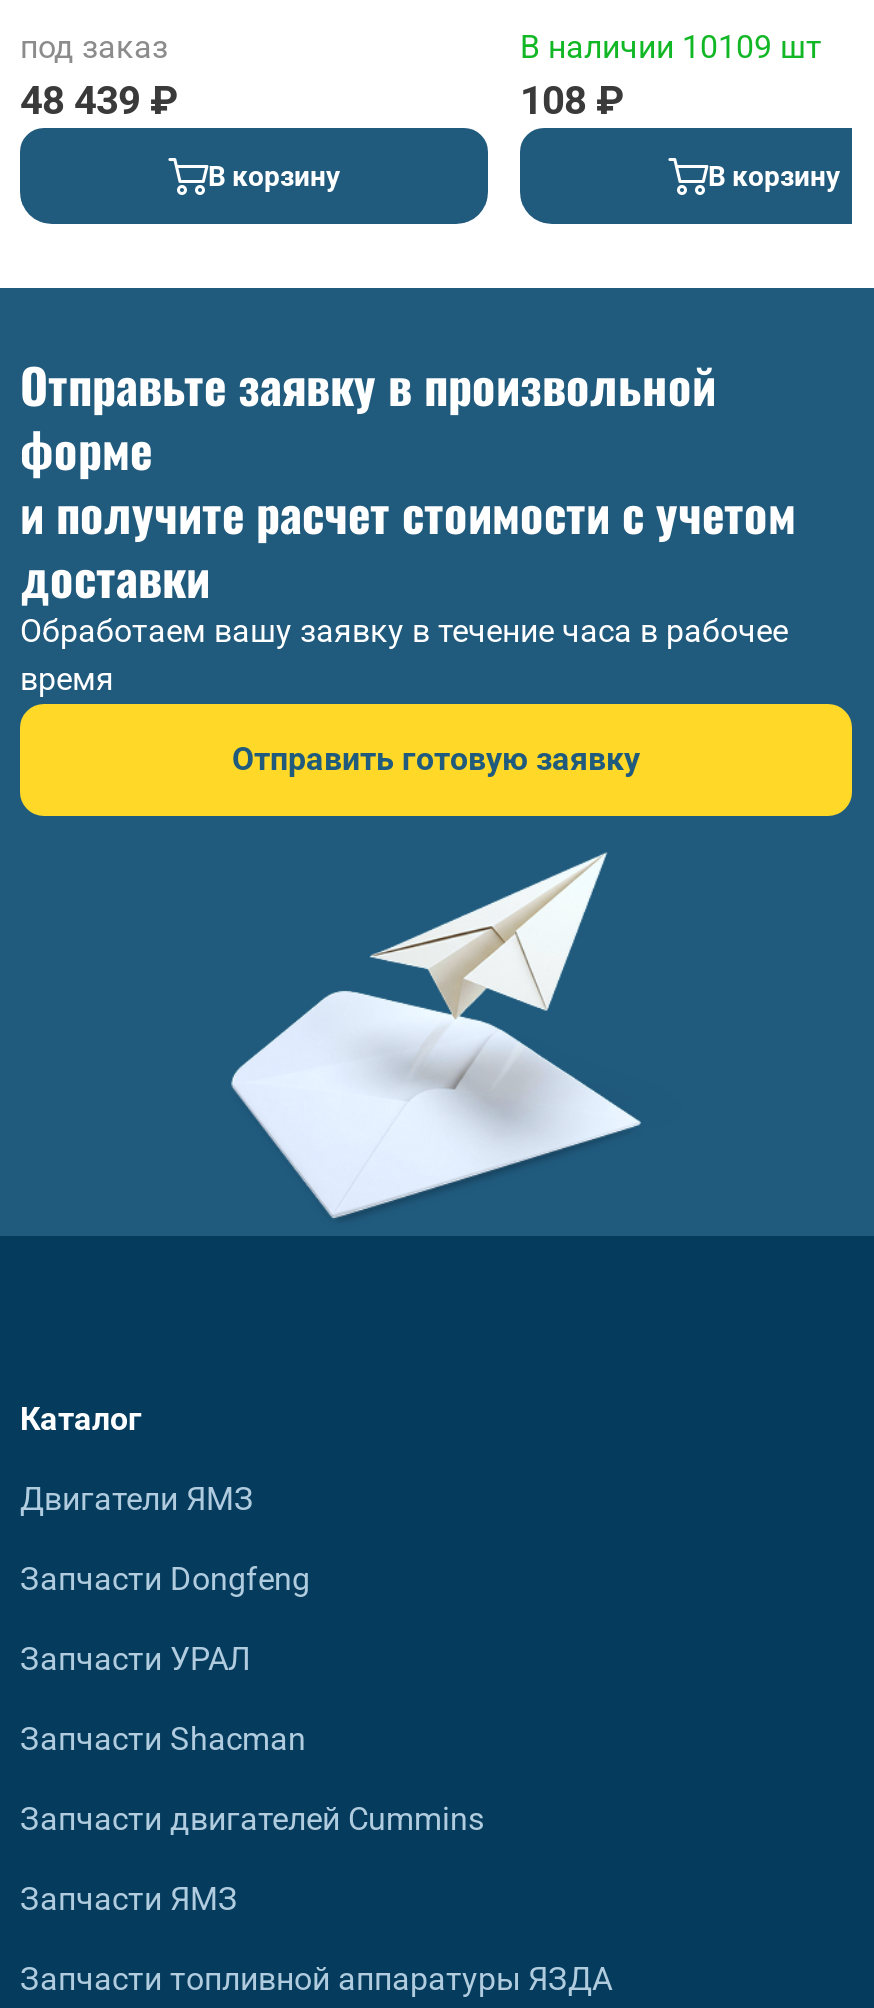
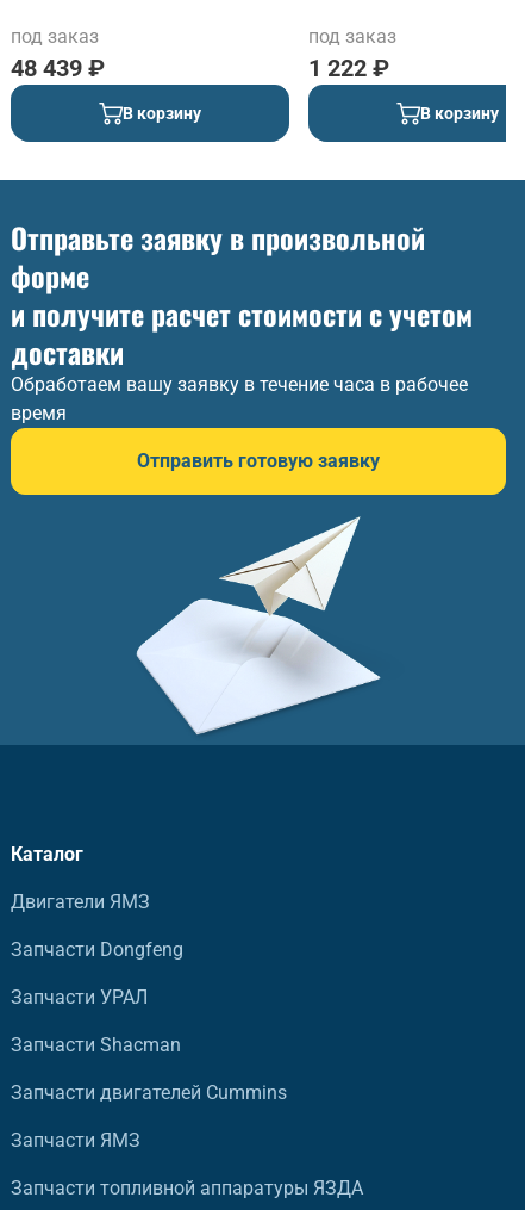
- В наличии 10109 шт
- 108 ₽
+ под заказ
+ 1 222 ₽
